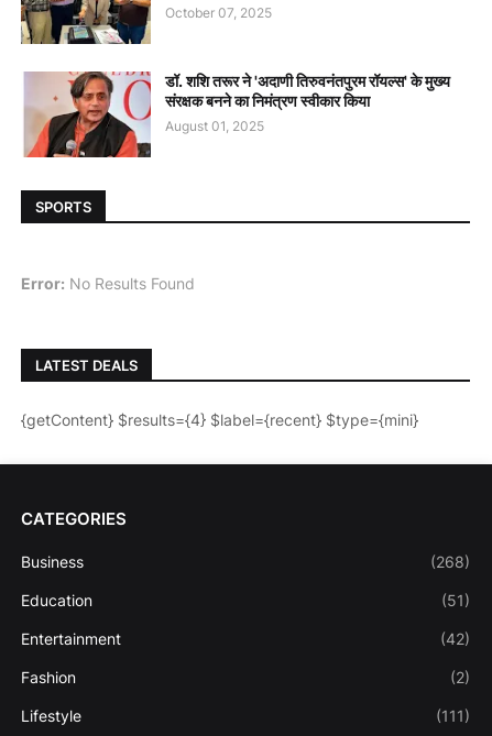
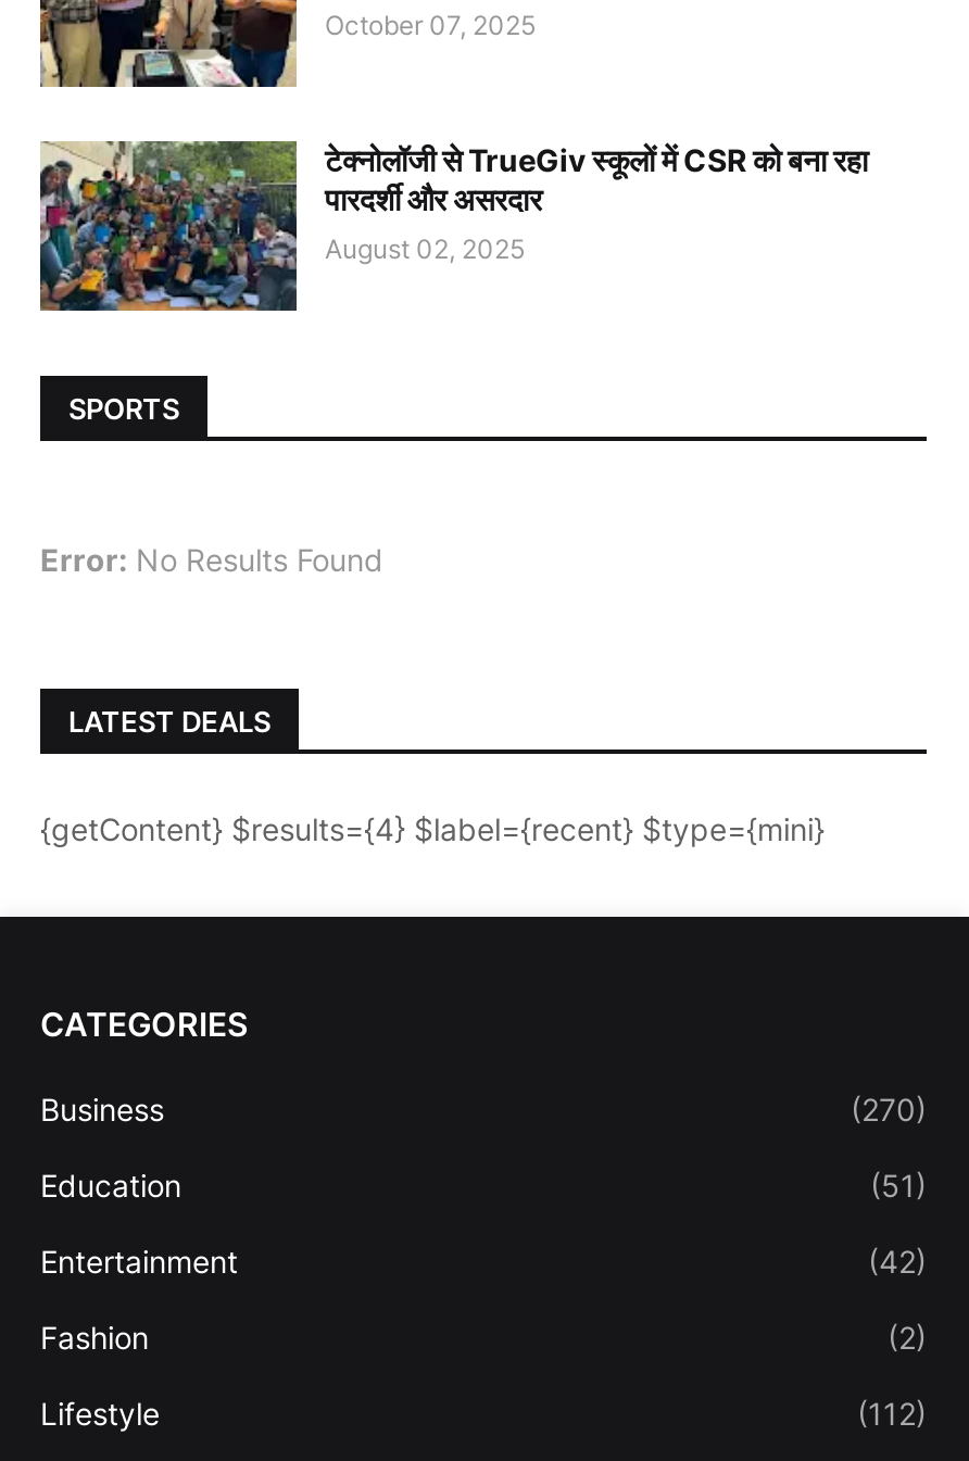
- [image]
- डॉ. शशि तरूर ने 'अदाणी तिरुवनंतपुरम रॉयल्स' के मुख्य
- संरक्षक बनने का निमंत्रण स्वीकार किया
- August 01, 2025
+ [image]
+ टेक्नोलॉजी से TrueGiv स्कूलों में CSR को बना रहा
+ पारदर्शी और असरदार
+ August 02, 2025

- (268)
+ (270)

- (111)
+ (112)
